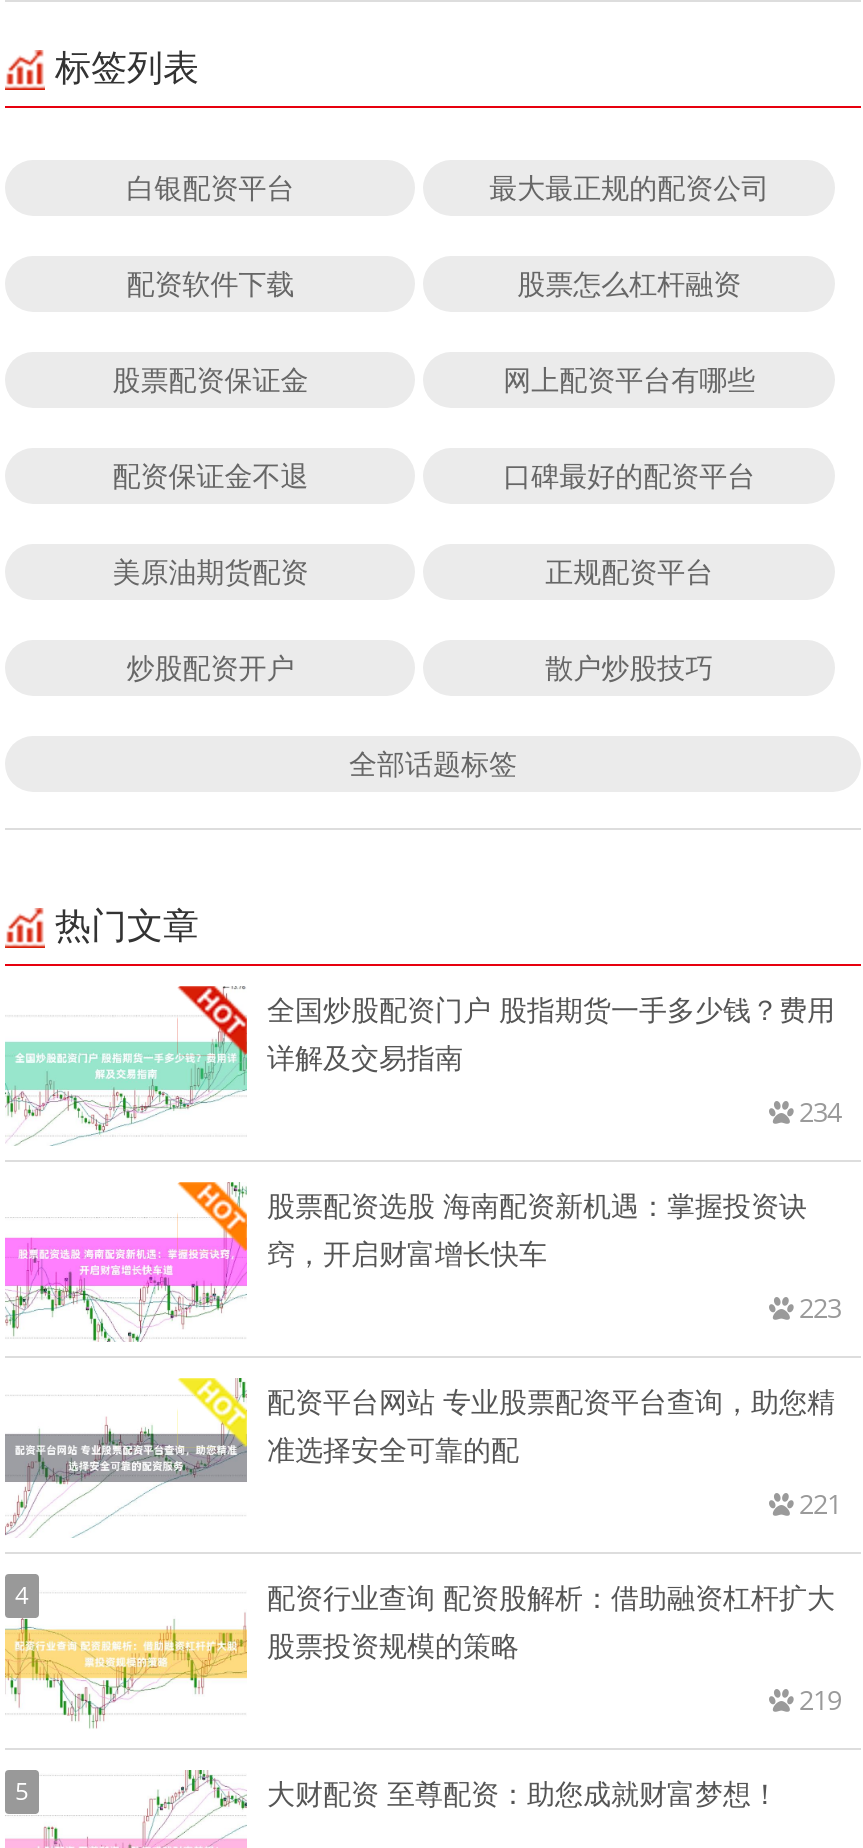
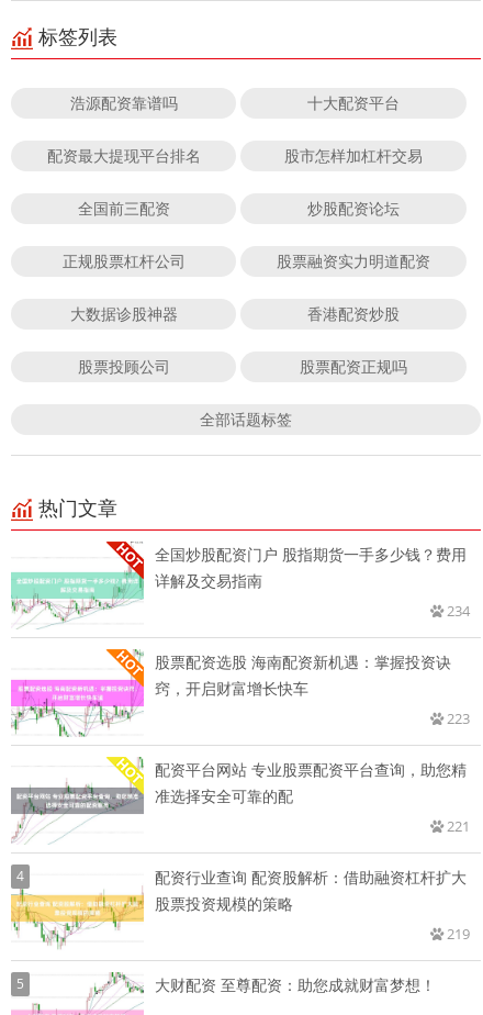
- 白银配资平台
- 最大最正规的配资公司
+ 浩源配资靠谱吗
+ 十大配资平台

- 配资软件下载
- 股票怎么杠杆融资
+ 配资最大提现平台排名
+ 股市怎样加杠杆交易

- 股票配资保证金
- 网上配资平台有哪些
+ 全国前三配资
+ 炒股配资论坛

- 配资保证金不退
- 口碑最好的配资平台
+ 正规股票杠杆公司
+ 股票融资实力明道配资

- 美原油期货配资
- 正规配资平台
+ 大数据诊股神器
+ 香港配资炒股

- 炒股配资开户
- 散户炒股技巧
+ 股票投顾公司
+ 股票配资正规吗
